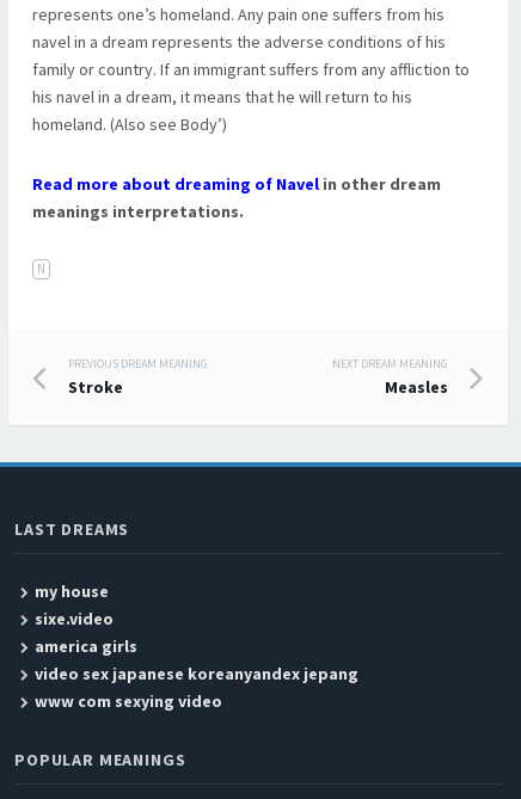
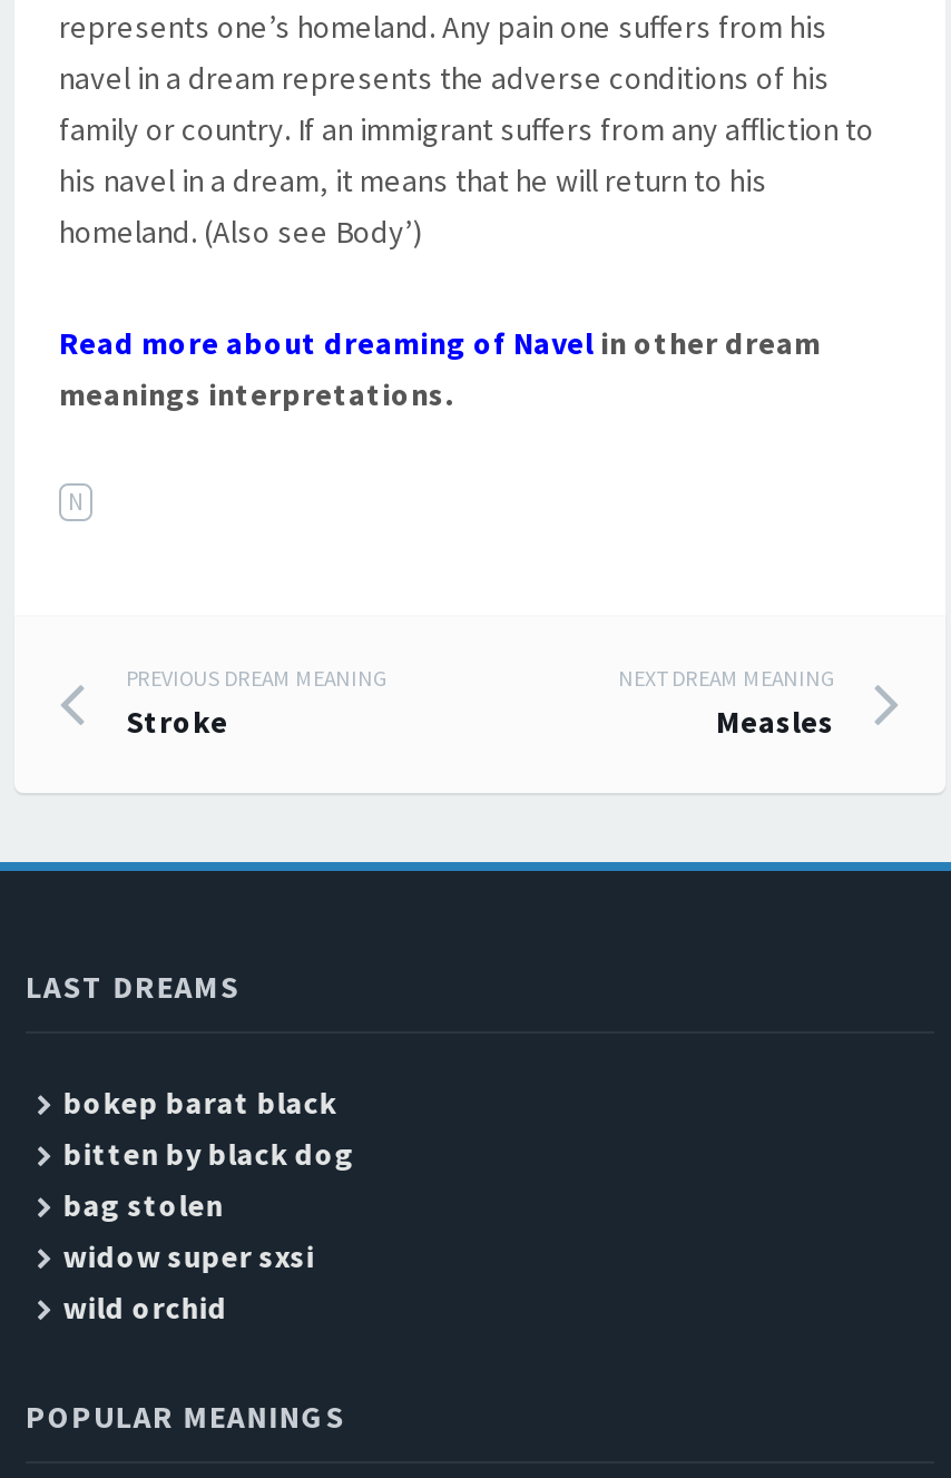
- my house
- sixe.video
- america girls
- video sex japanese koreanyandex jepang
- www com sexying video
+ bokep barat black
+ bitten by black dog
+ bag stolen
+ widow super sxsi
+ wild orchid
